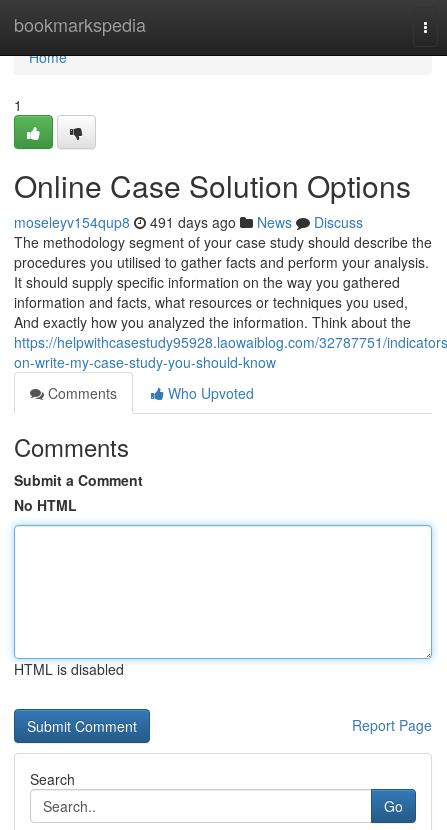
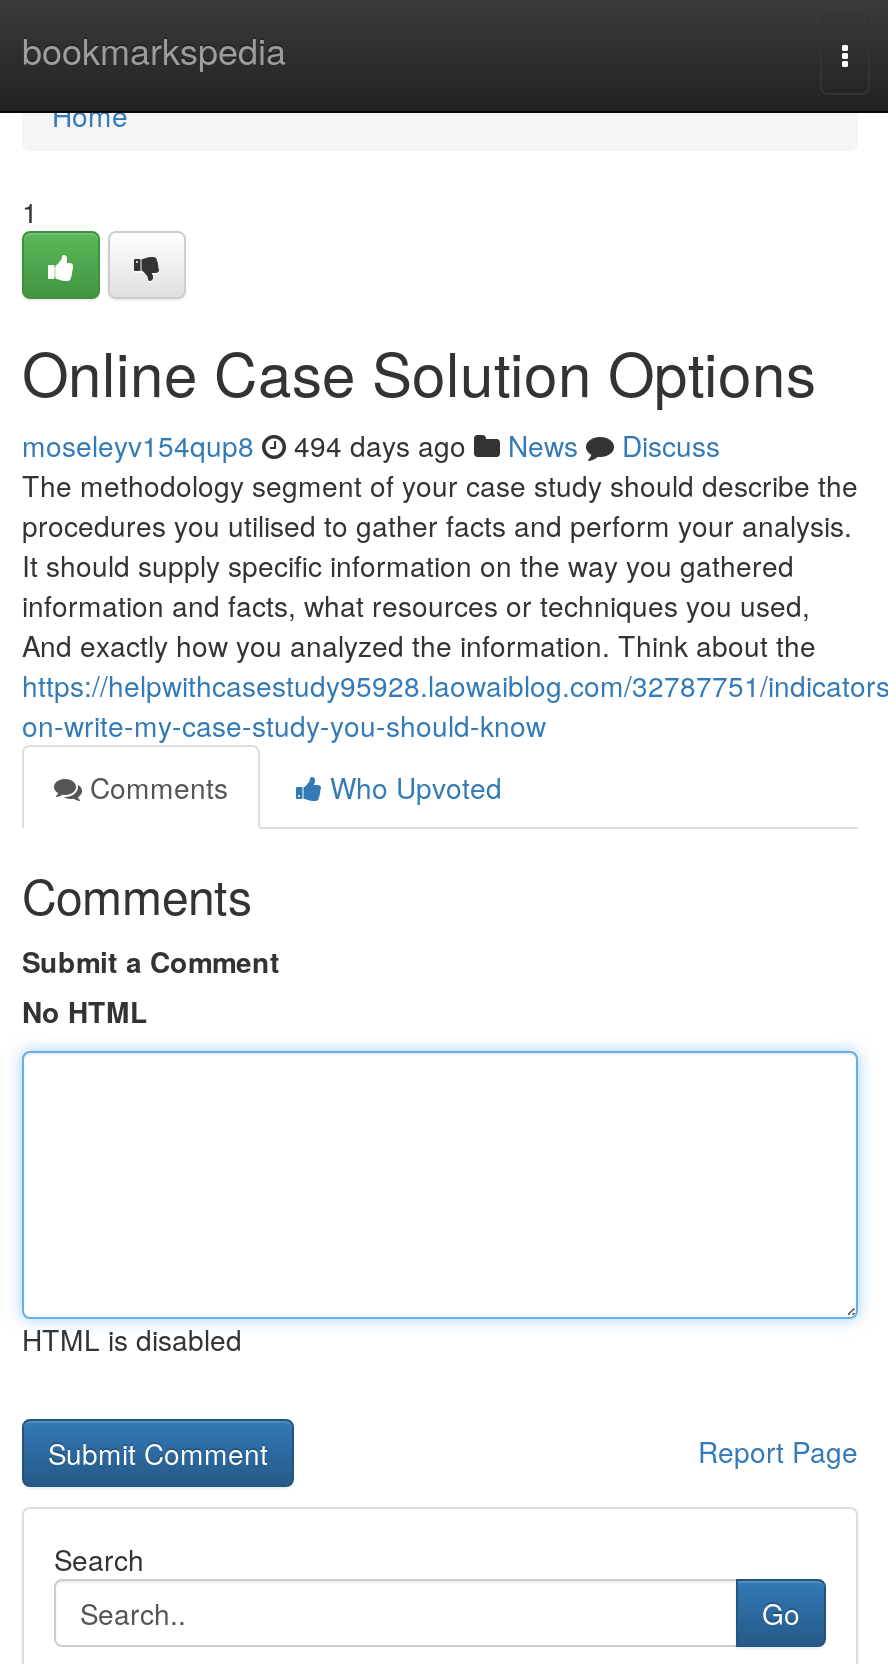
- moseleyv154qup8 491 days ago News Discuss
+ moseleyv154qup8 494 days ago News Discuss
